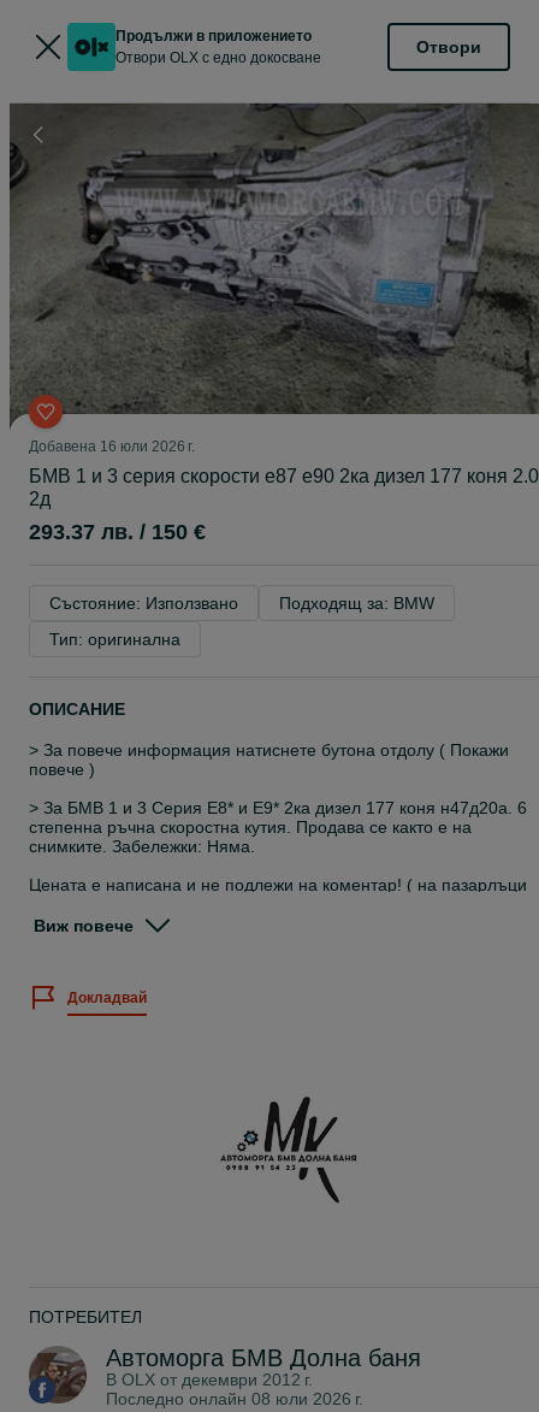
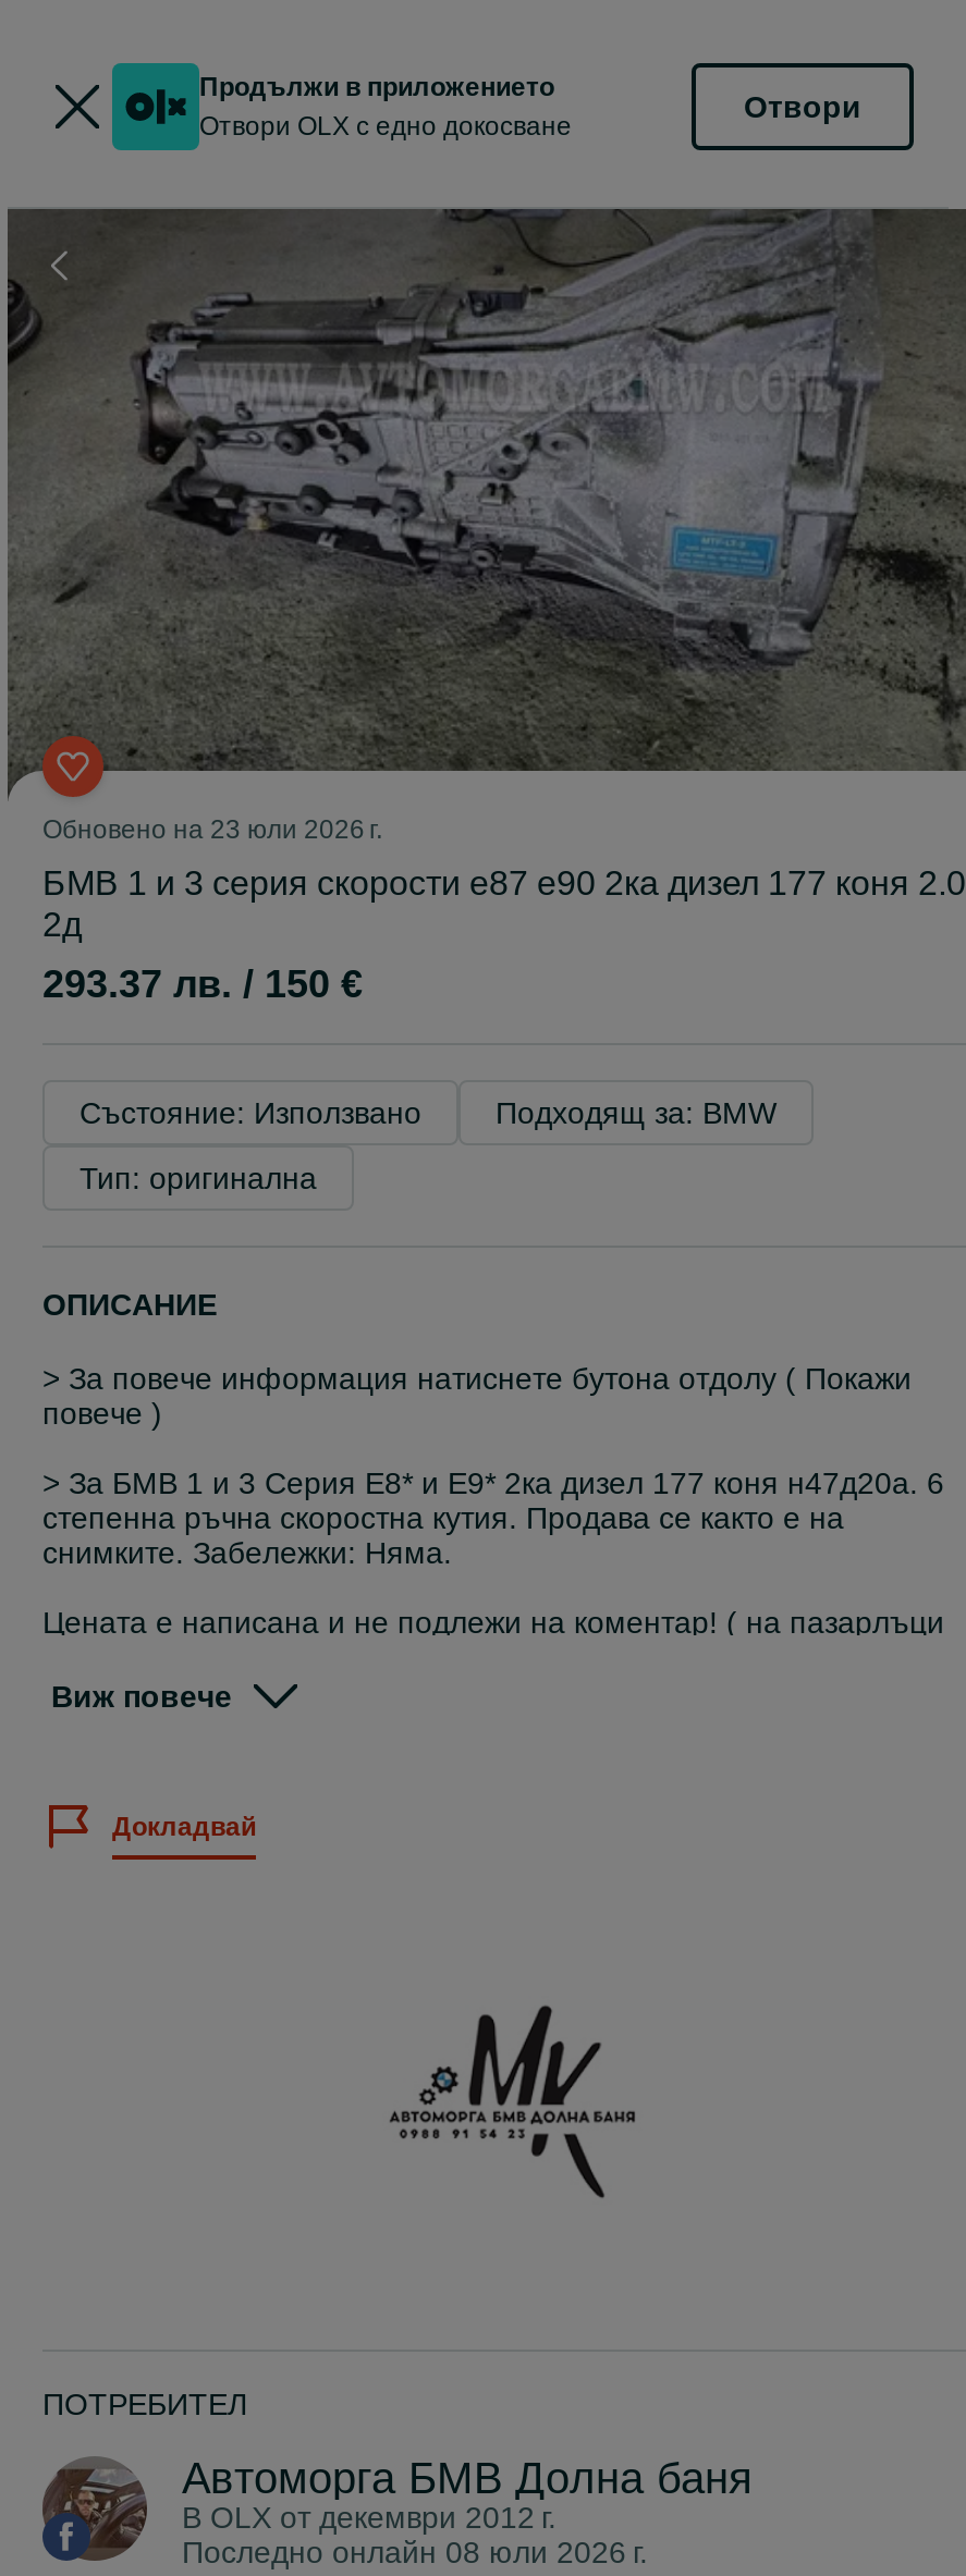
- Добавена 16 юли 2026 г.
+ Обновено на 23 юли 2026 г.
